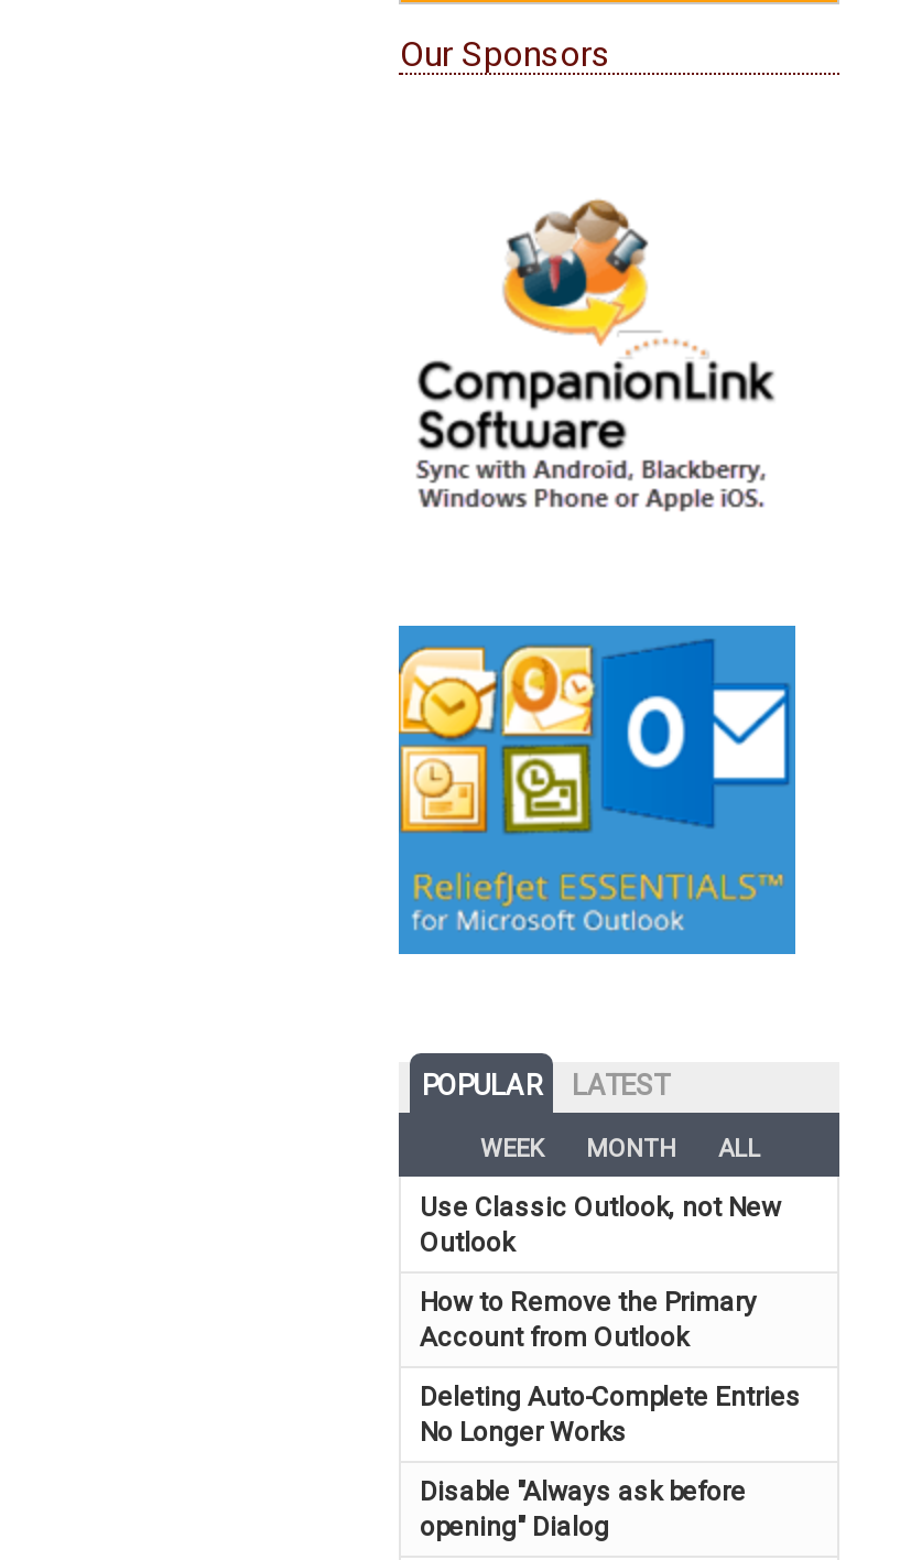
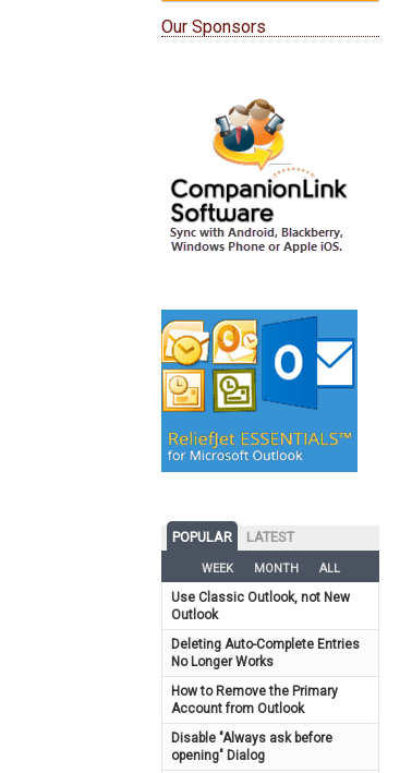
moved down: How to Remove the Primary | Account from Outlook

moved up: Deleting Auto-Complete Entries | No Longer Works
